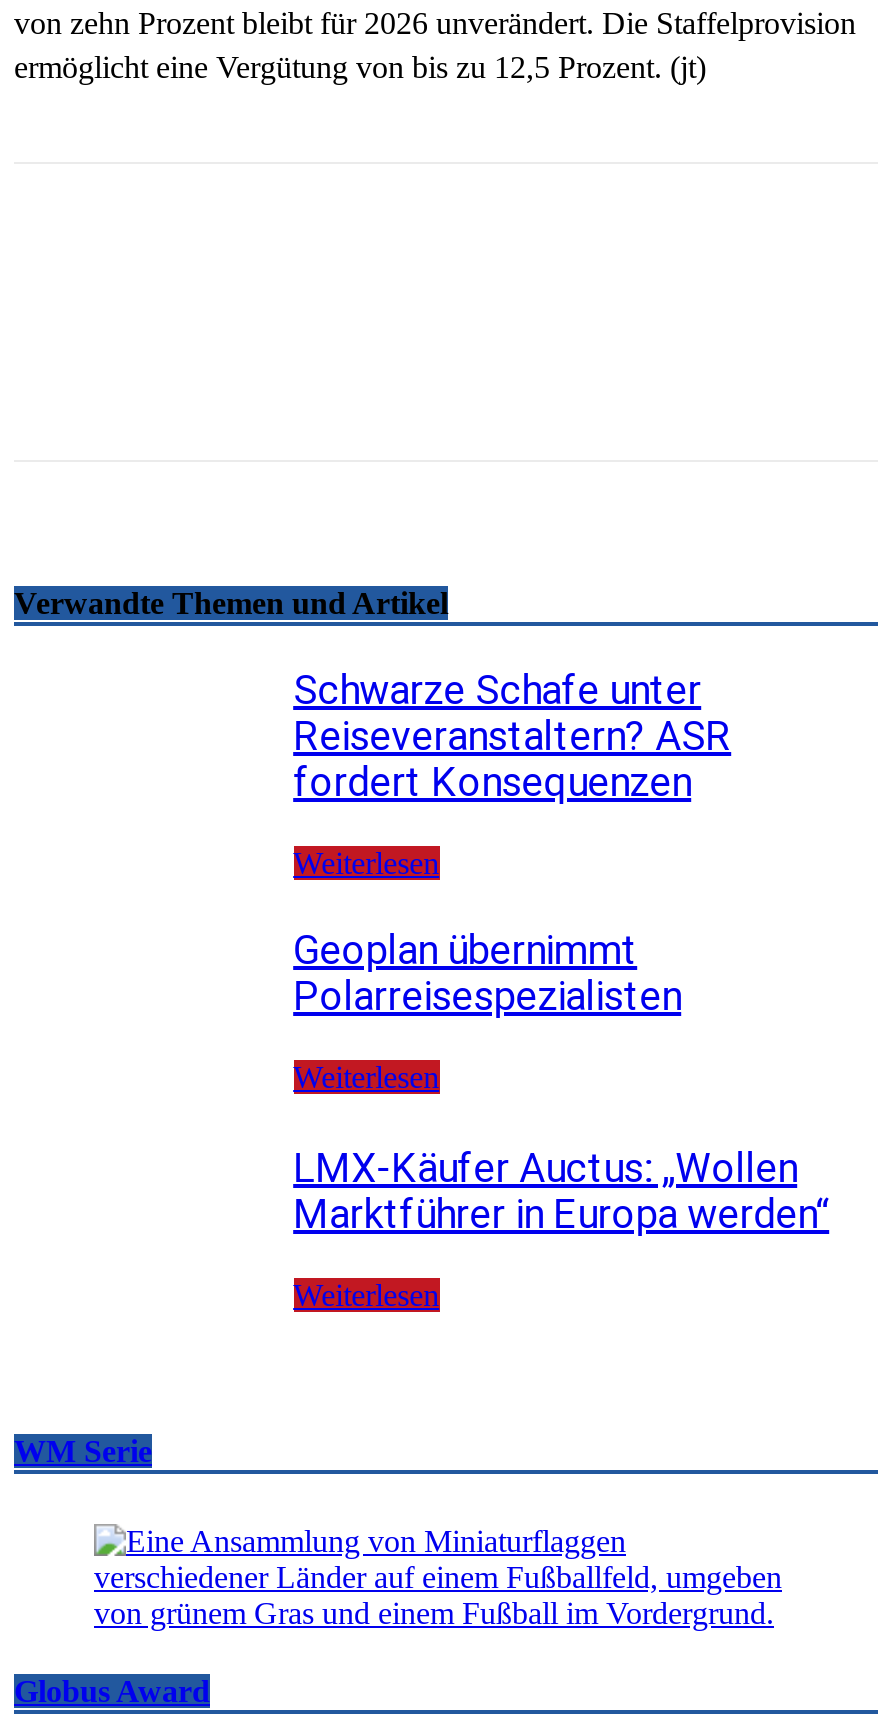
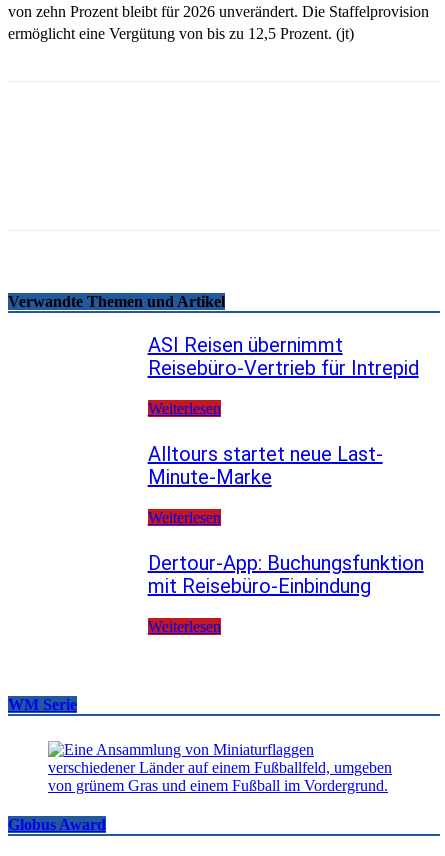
- Schwarze Schafe unter
- Reiseveranstaltern? ASR
- fordert Konsequenzen
+ ASI Reisen übernimmt
+ Reisebüro-Vertrieb für Intrepid

- Geoplan übernimmt
- Polarreisespezialisten
+ Alltours startet neue Last-
+ Minute-Marke

- LMX-Käufer Auctus: „Wollen
- Marktführer in Europa werden“
+ Dertour-App: Buchungsfunktion
+ mit Reisebüro-Einbindung
